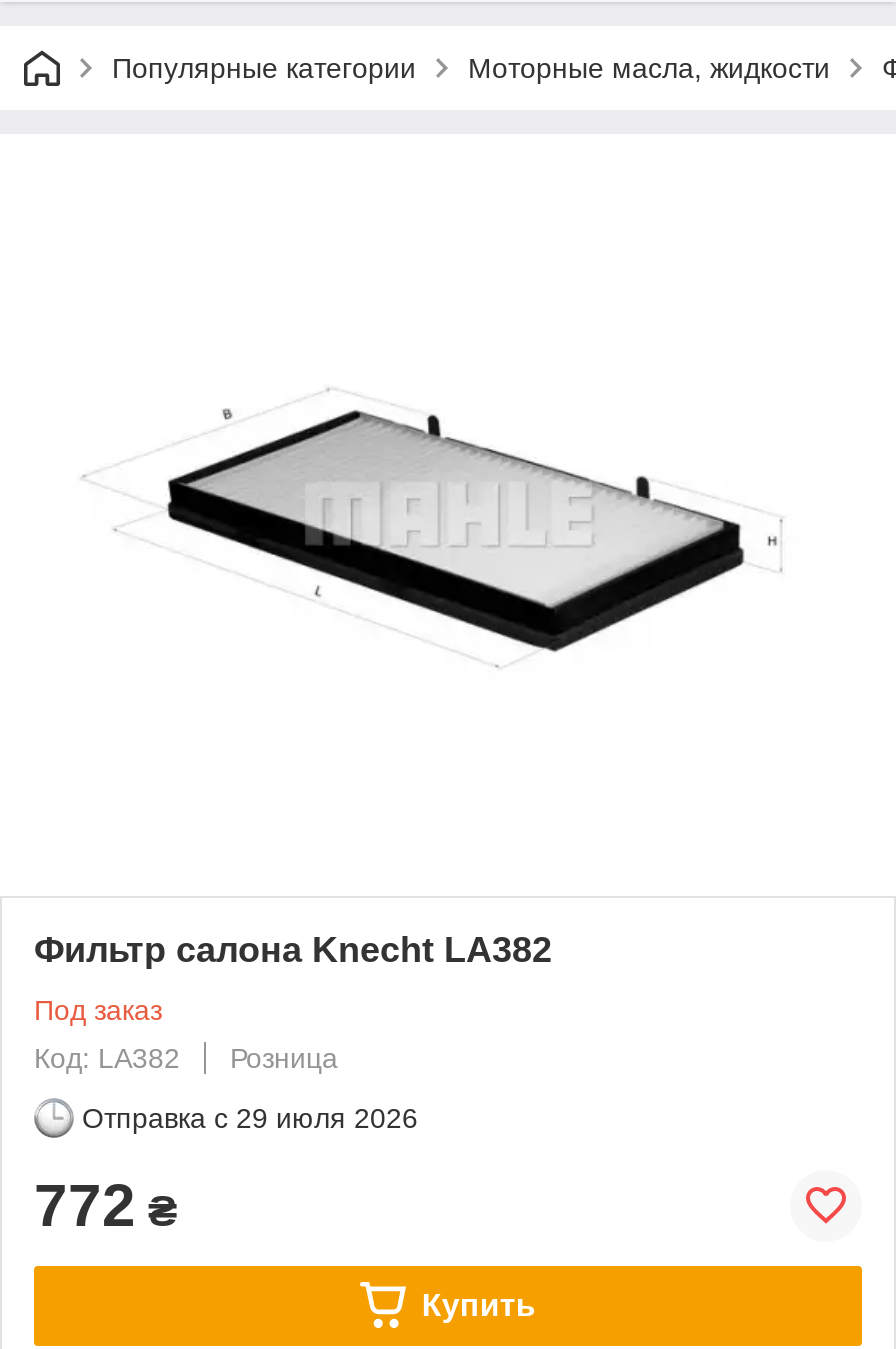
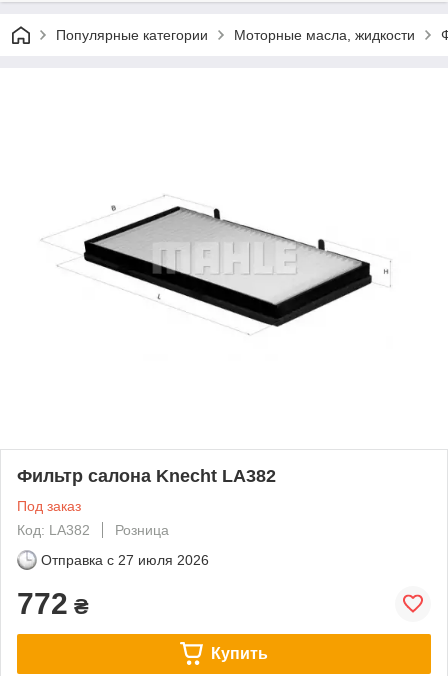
- Отправка с 29 июля 2026
+ Отправка с 27 июля 2026
